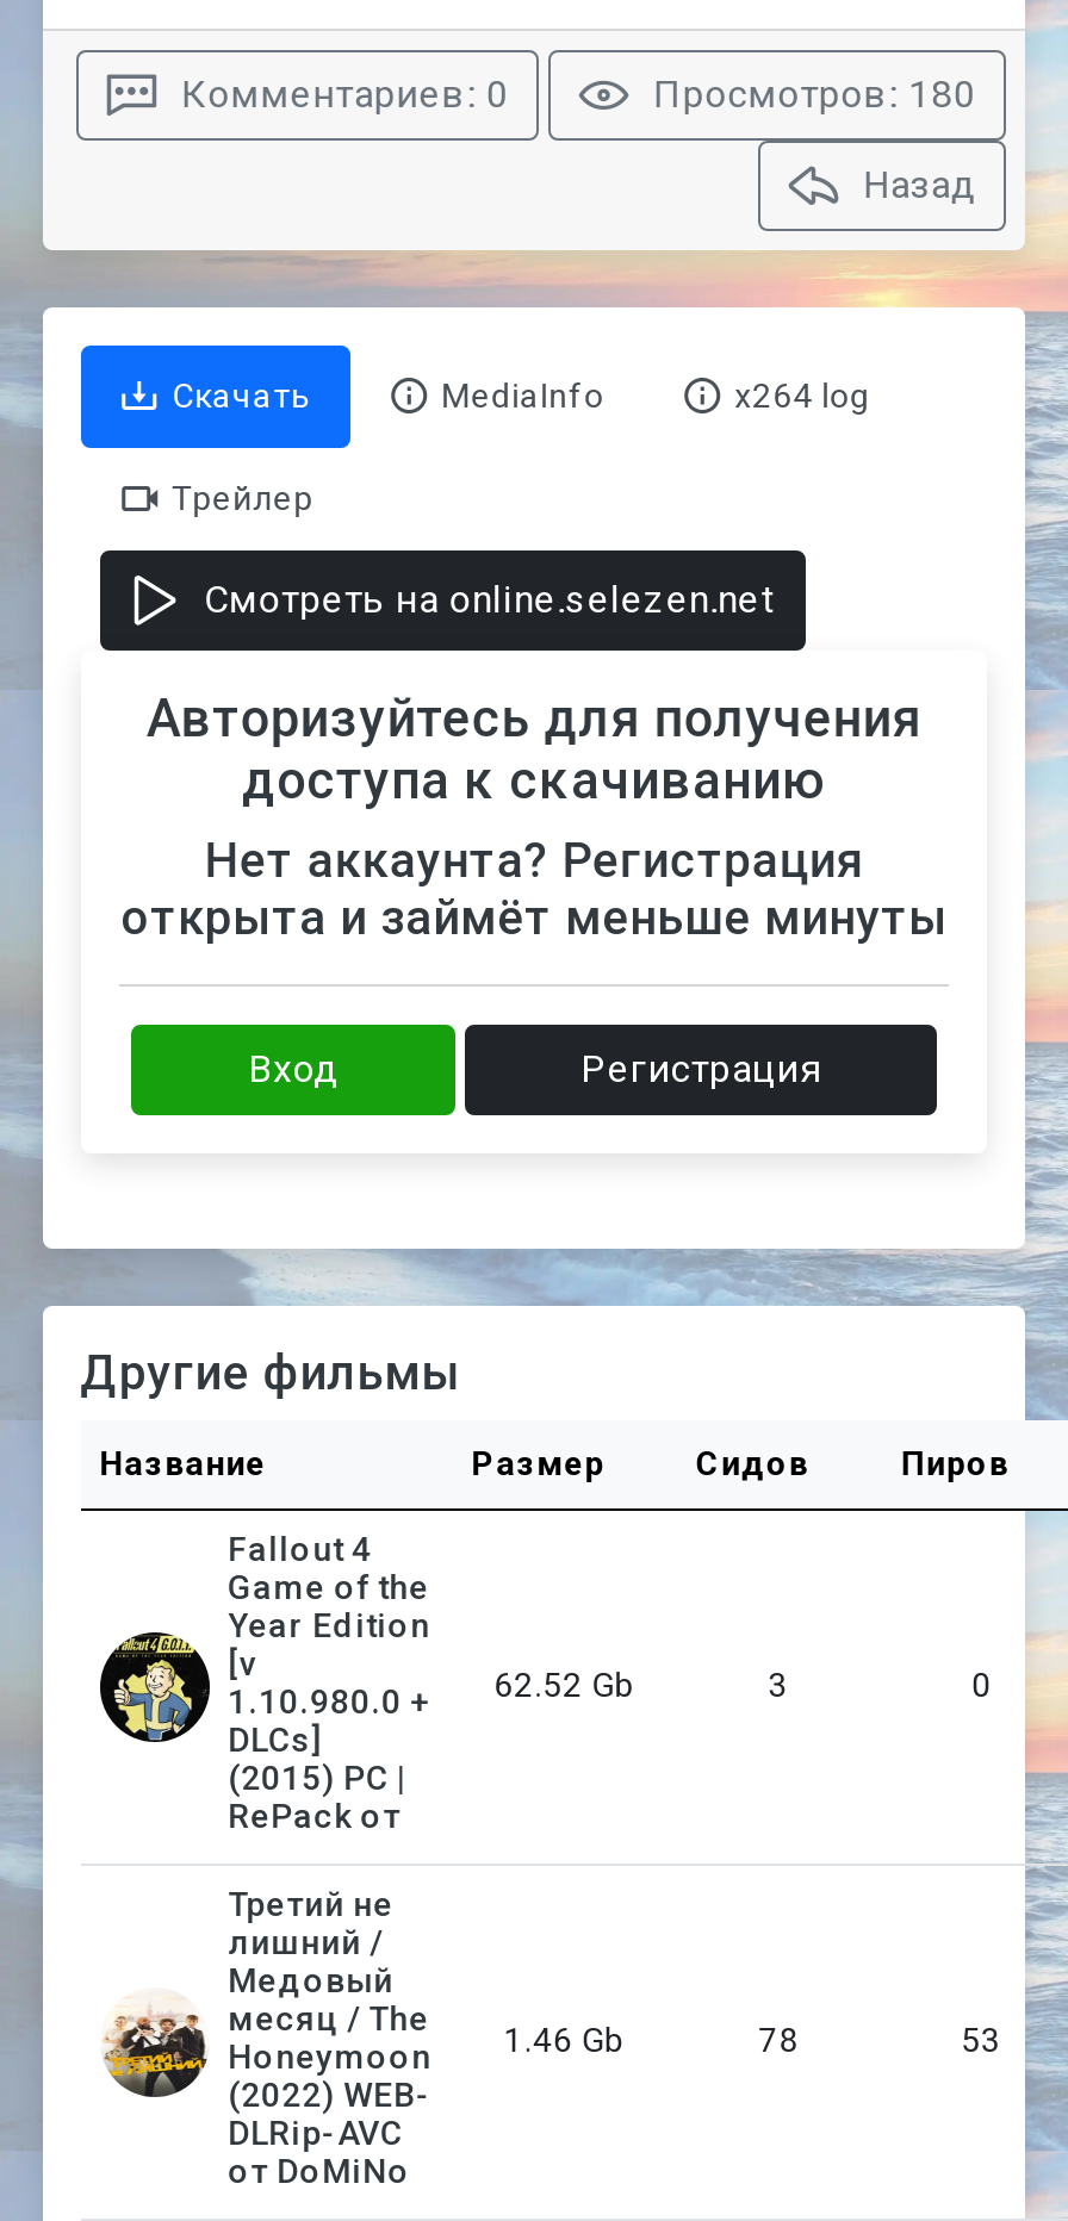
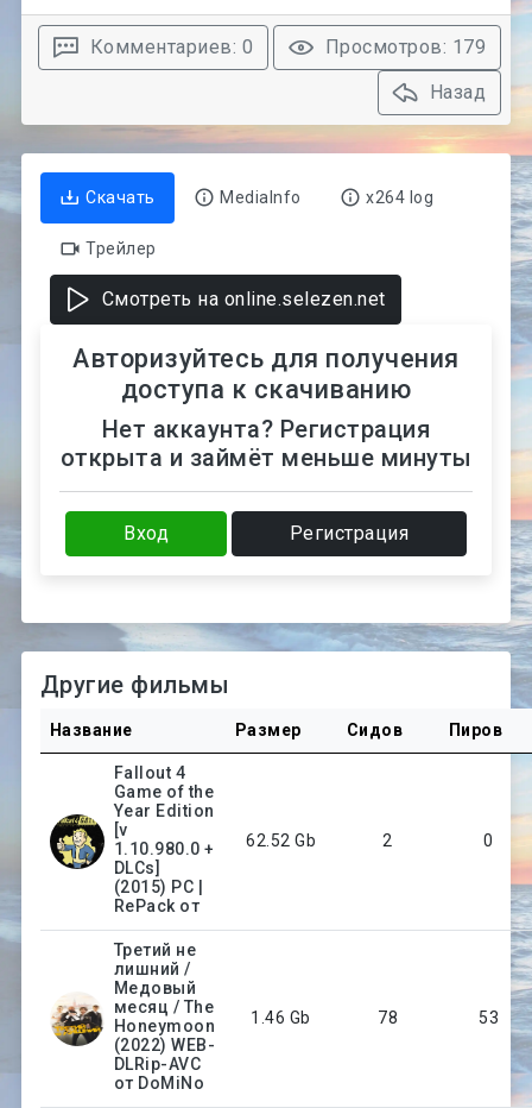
- Просмотров: 180
+ Просмотров: 179

- 3
+ 2
